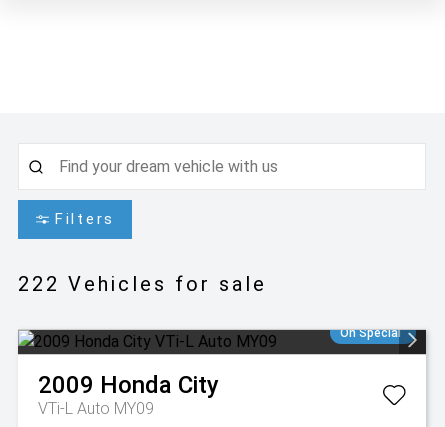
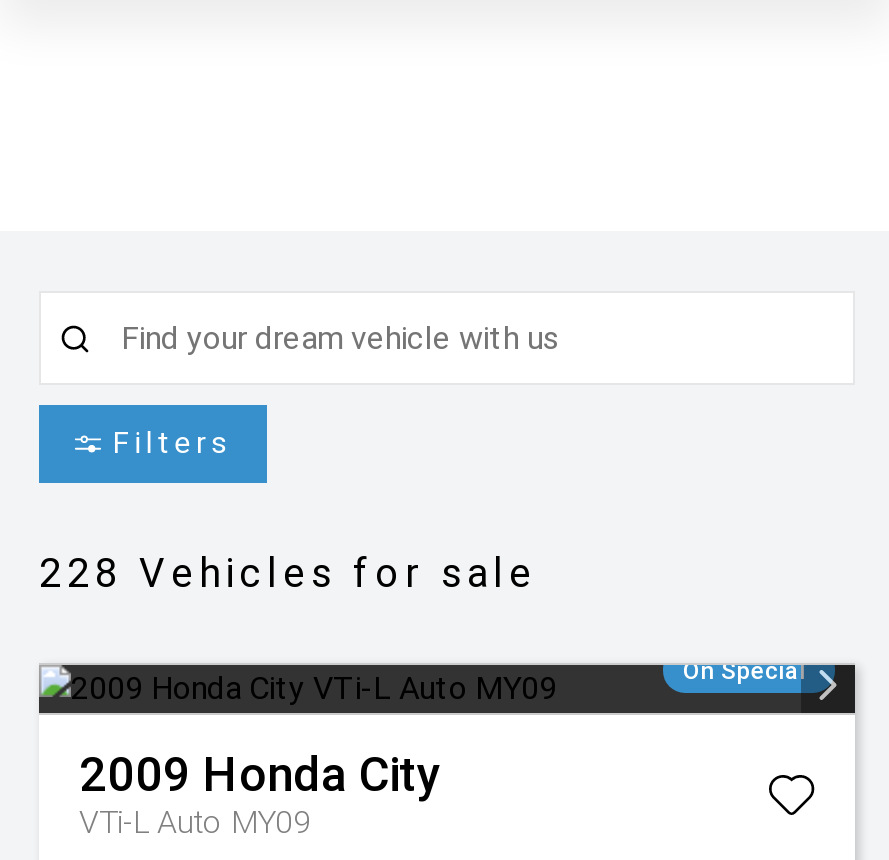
- 222 Vehicles for sale
+ 228 Vehicles for sale
